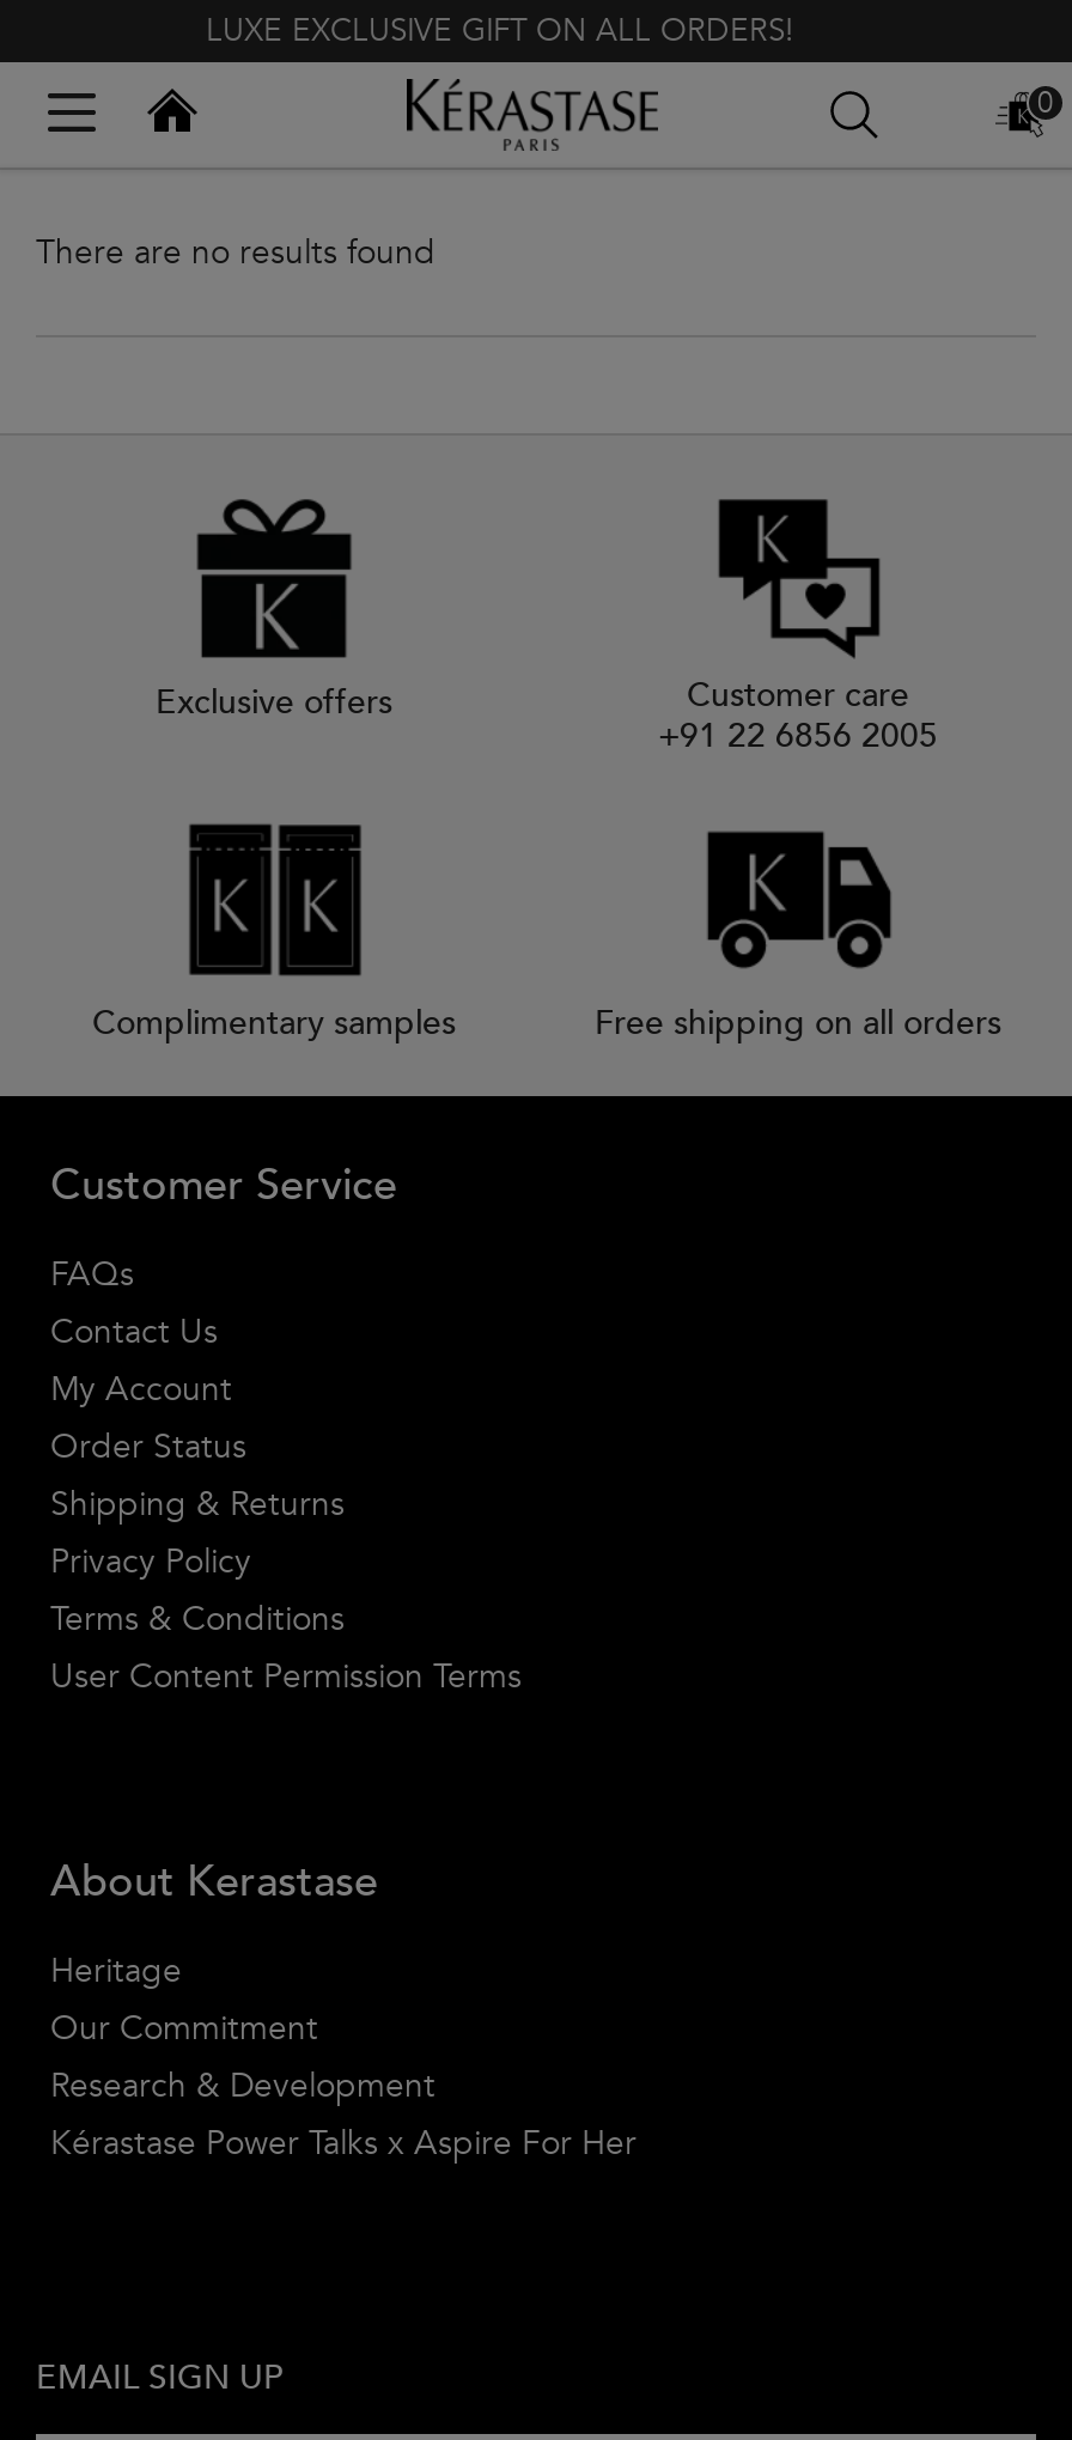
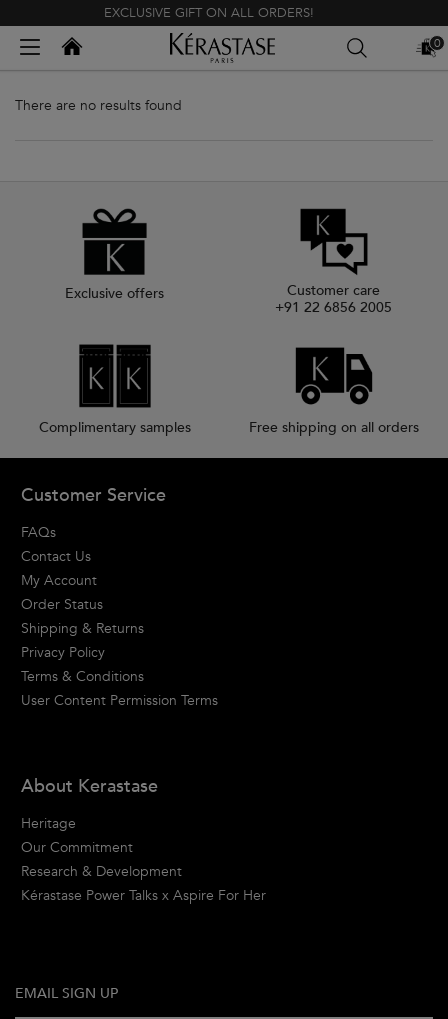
- LUXE EXCLUSIVE GIFT ON ALL ORDERS!
+ EXCLUSIVE GIFT ON ALL ORDERS!
